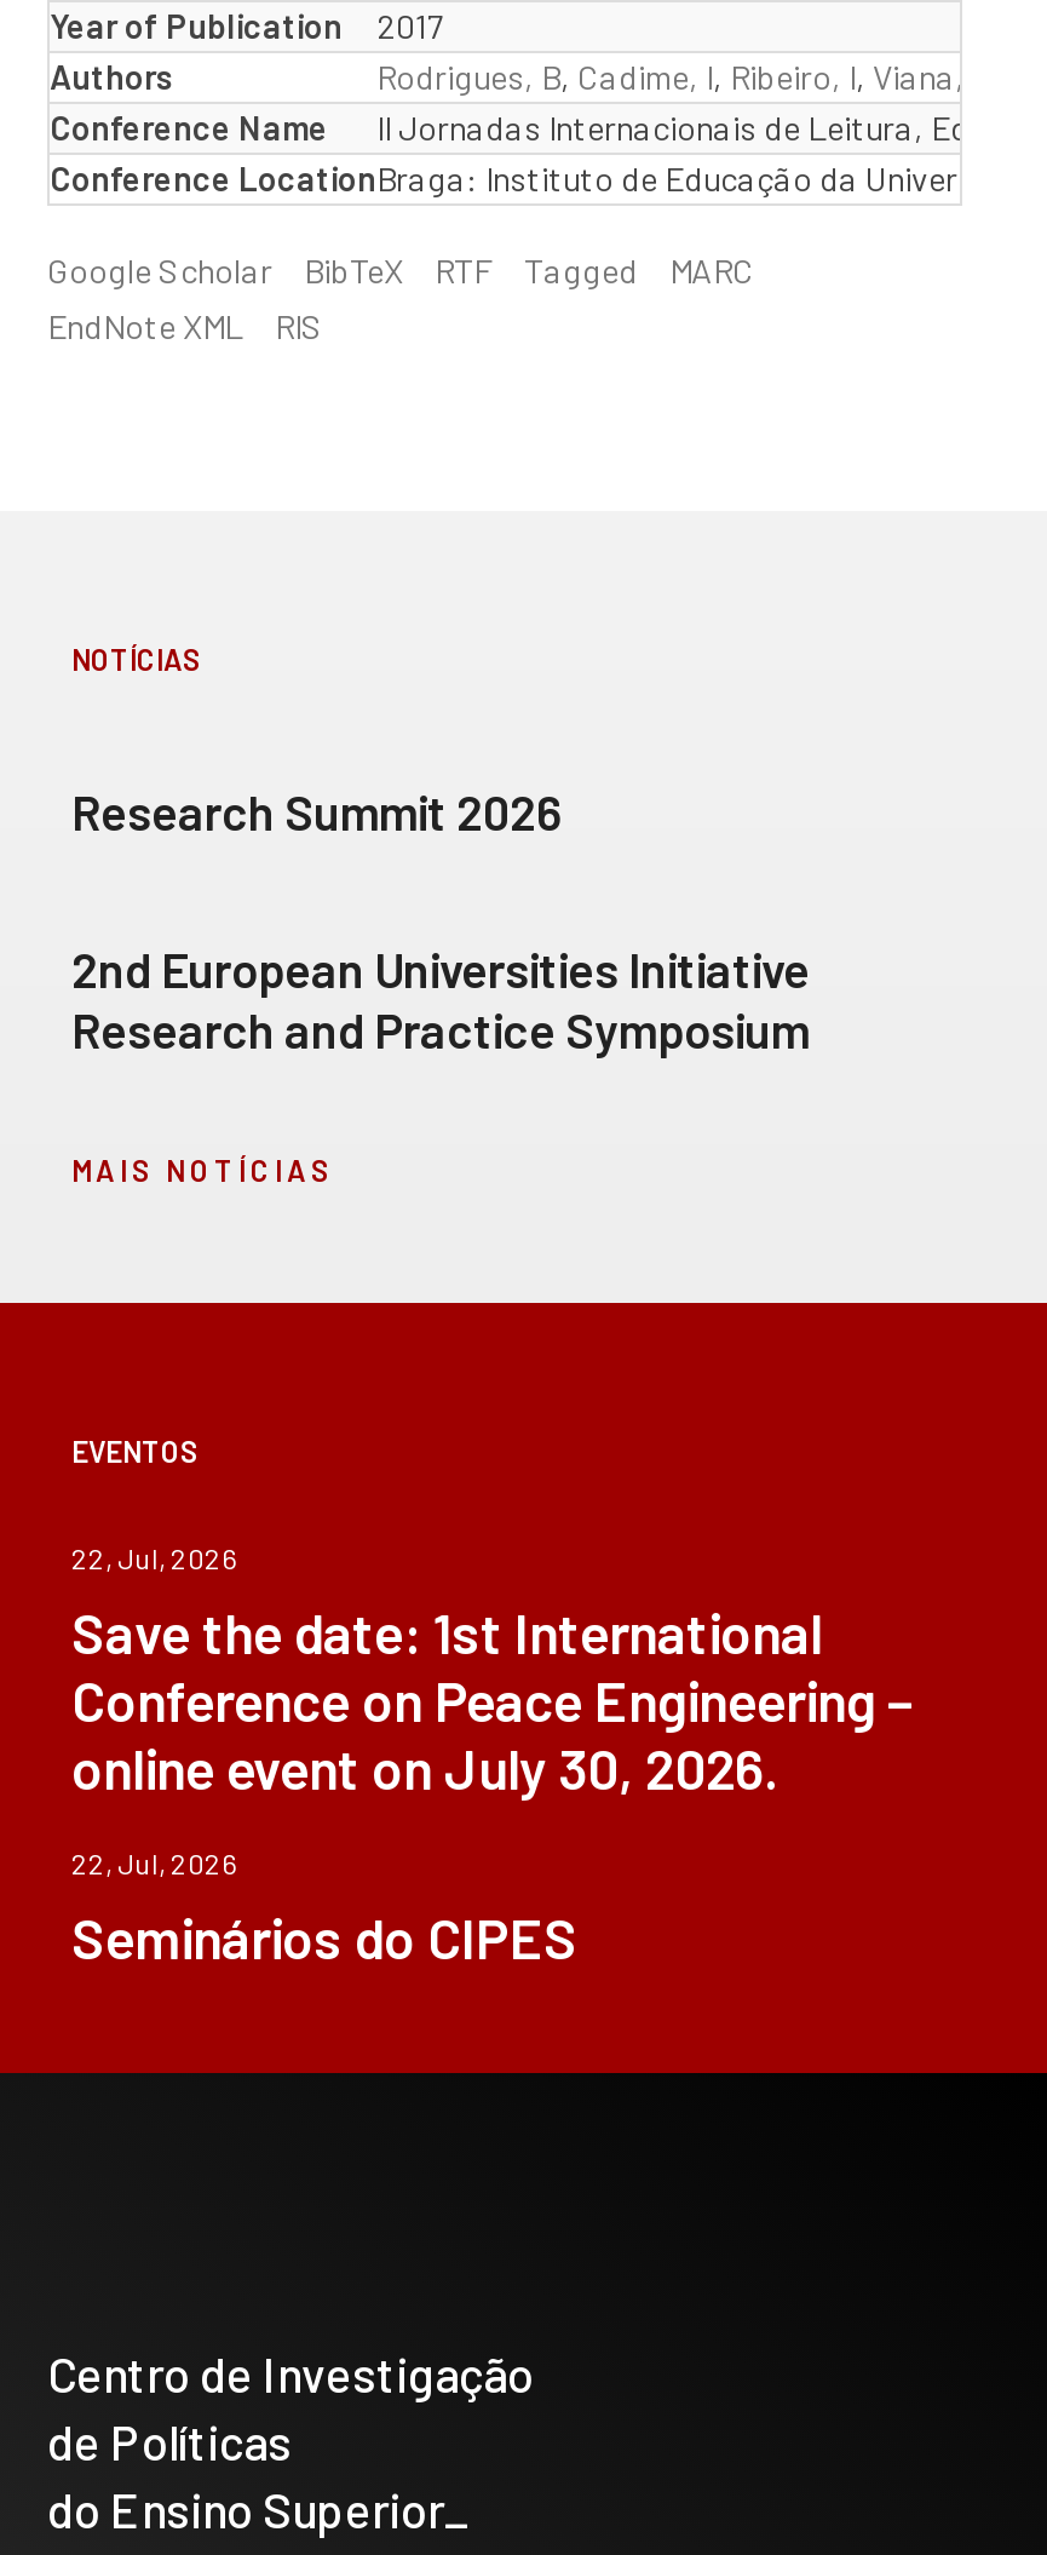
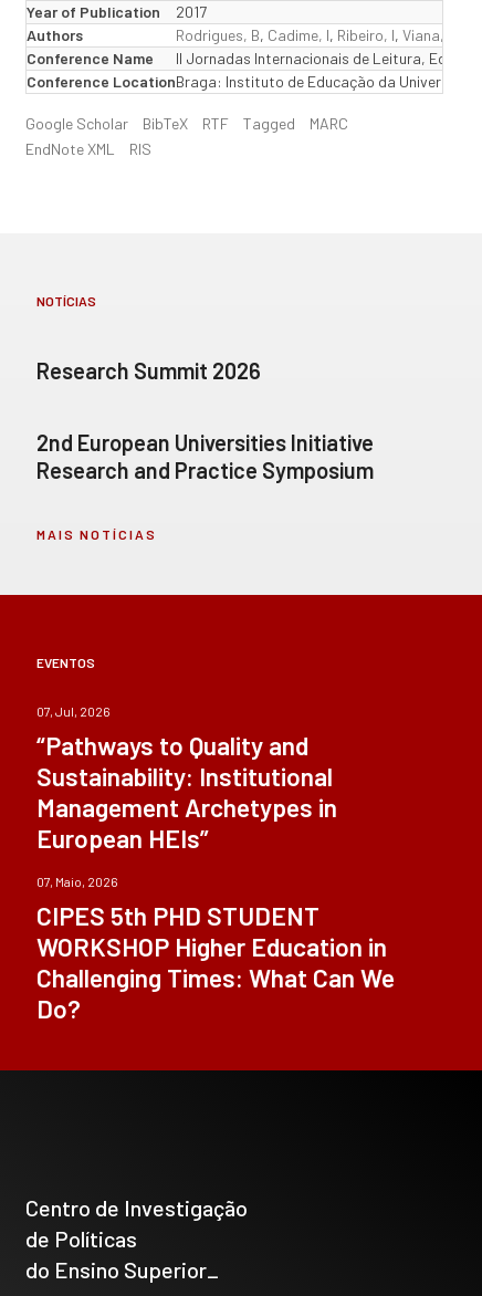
- 22, Jul, 2026
- Save the date: 1st International
- Conference on Peace Engineering –
- online event on July 30, 2026.
+ 07, Jul, 2026
+ “Pathways to Quality and
+ Sustainability: Institutional
+ Management Archetypes in
+ European HEIs”

- 22, Jul, 2026
- Seminários do CIPES
+ 07, Maio, 2026
+ CIPES 5th PHD STUDENT
+ WORKSHOP Higher Education in
+ Challenging Times: What Can We
+ Do?
